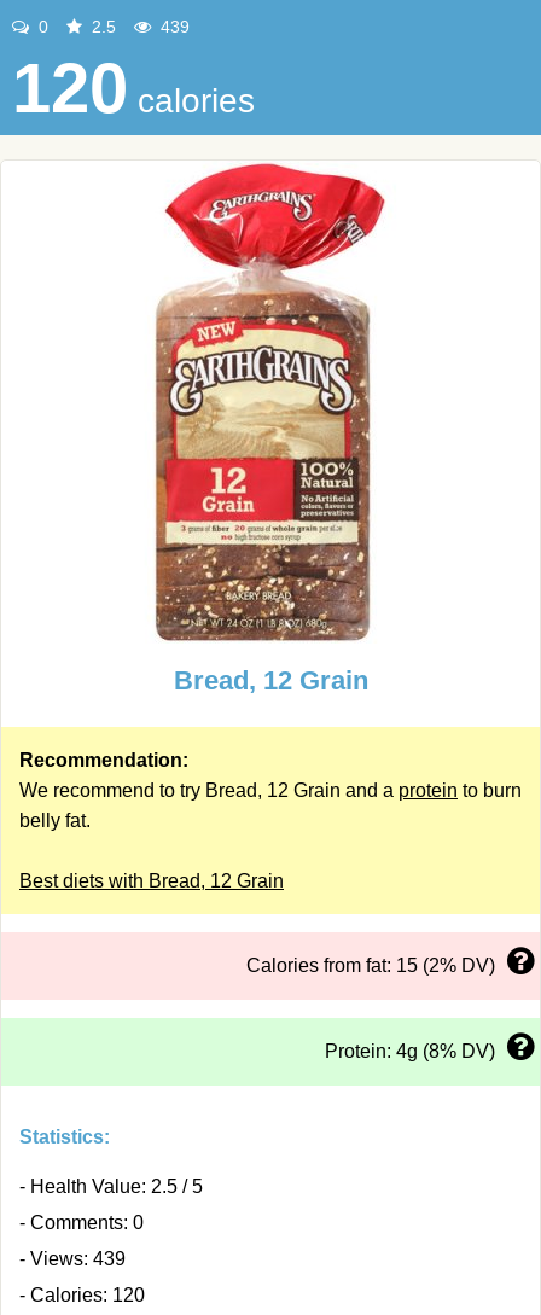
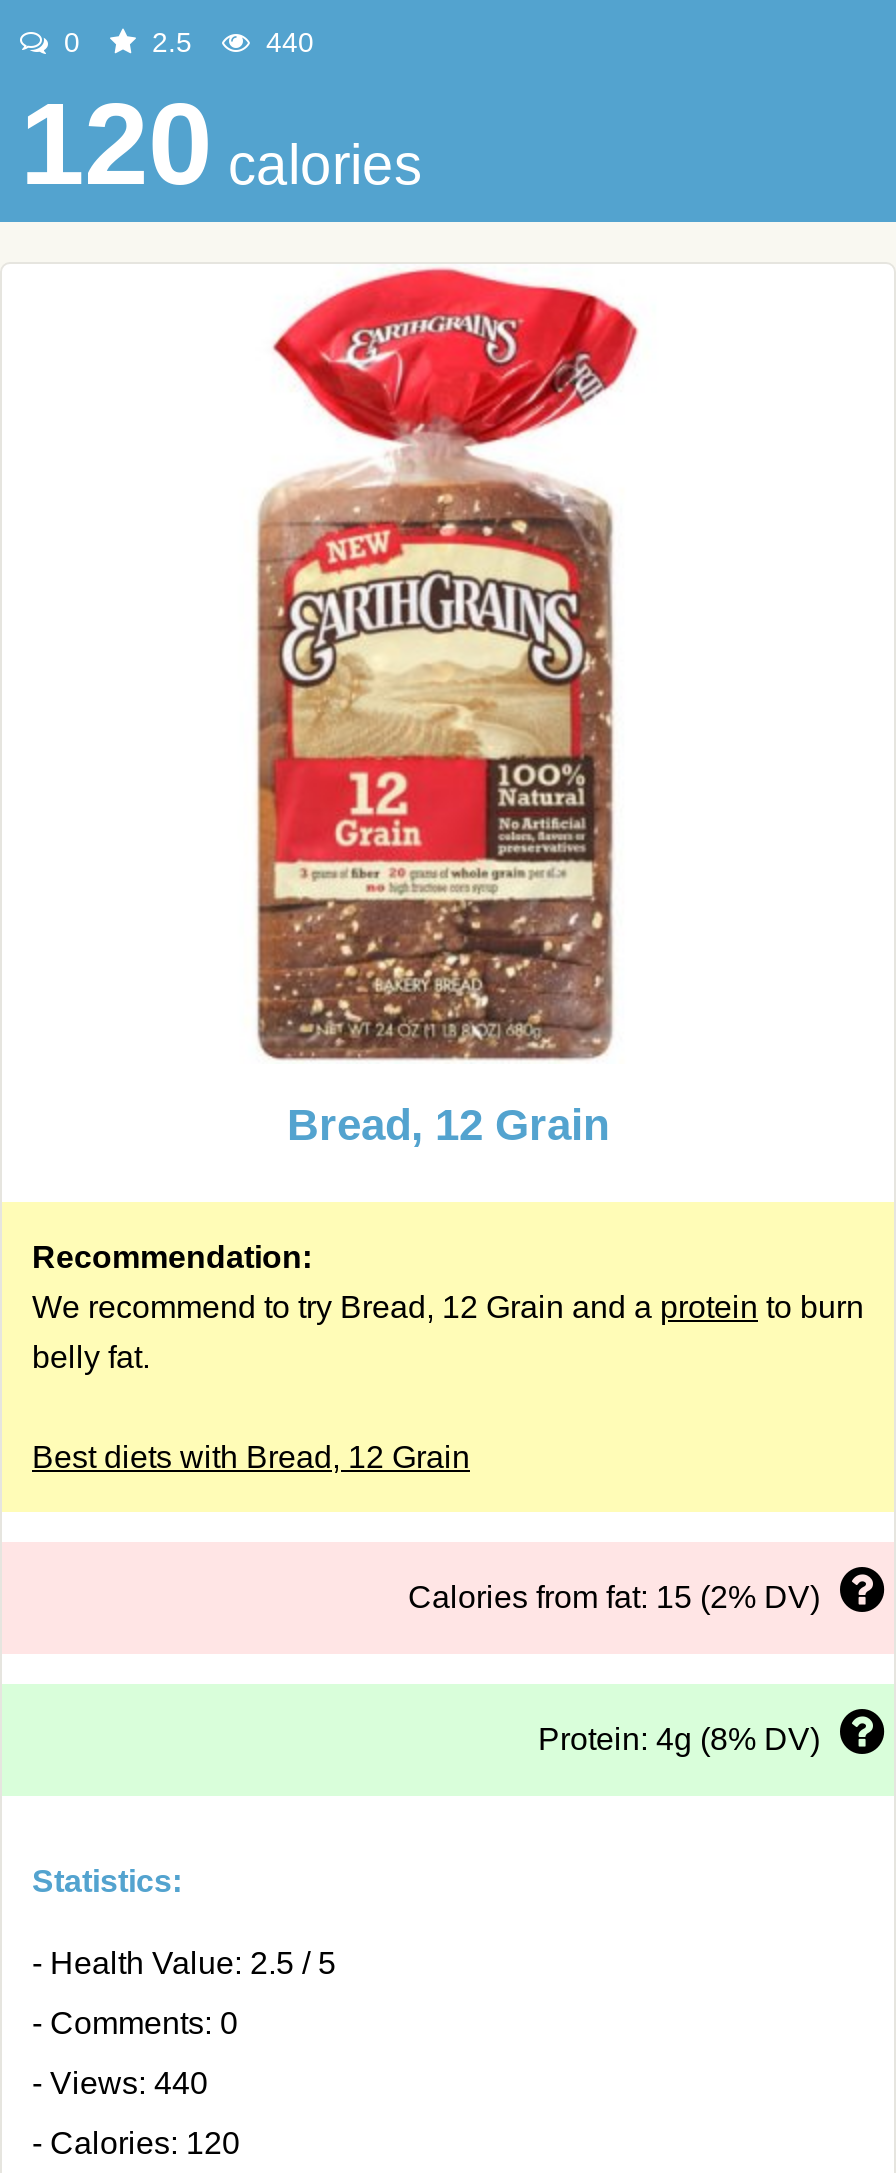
- 439
+ 440

- - Views: 439
+ - Views: 440
